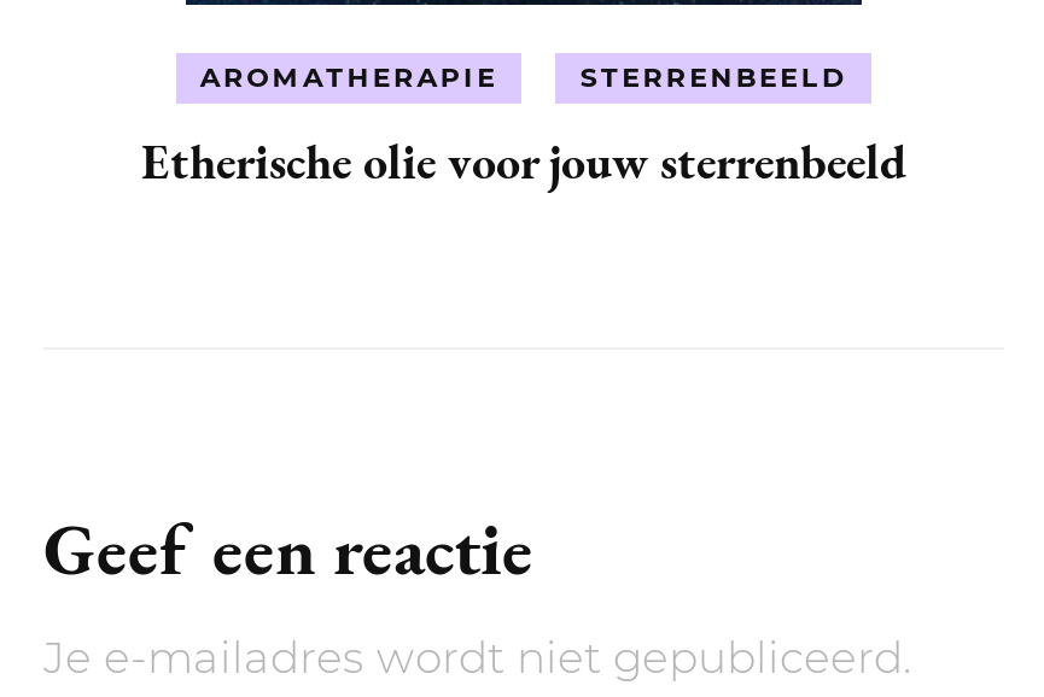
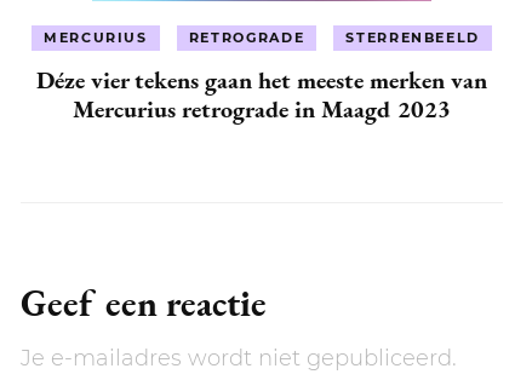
- AROMATHERAPIE
+ MERCURIUS
+ RETROGRADE

- Etherische olie voor jouw sterrenbeeld
+ Déze vier tekens gaan het meeste merken van
+ Mercurius retrograde in Maagd 2023
